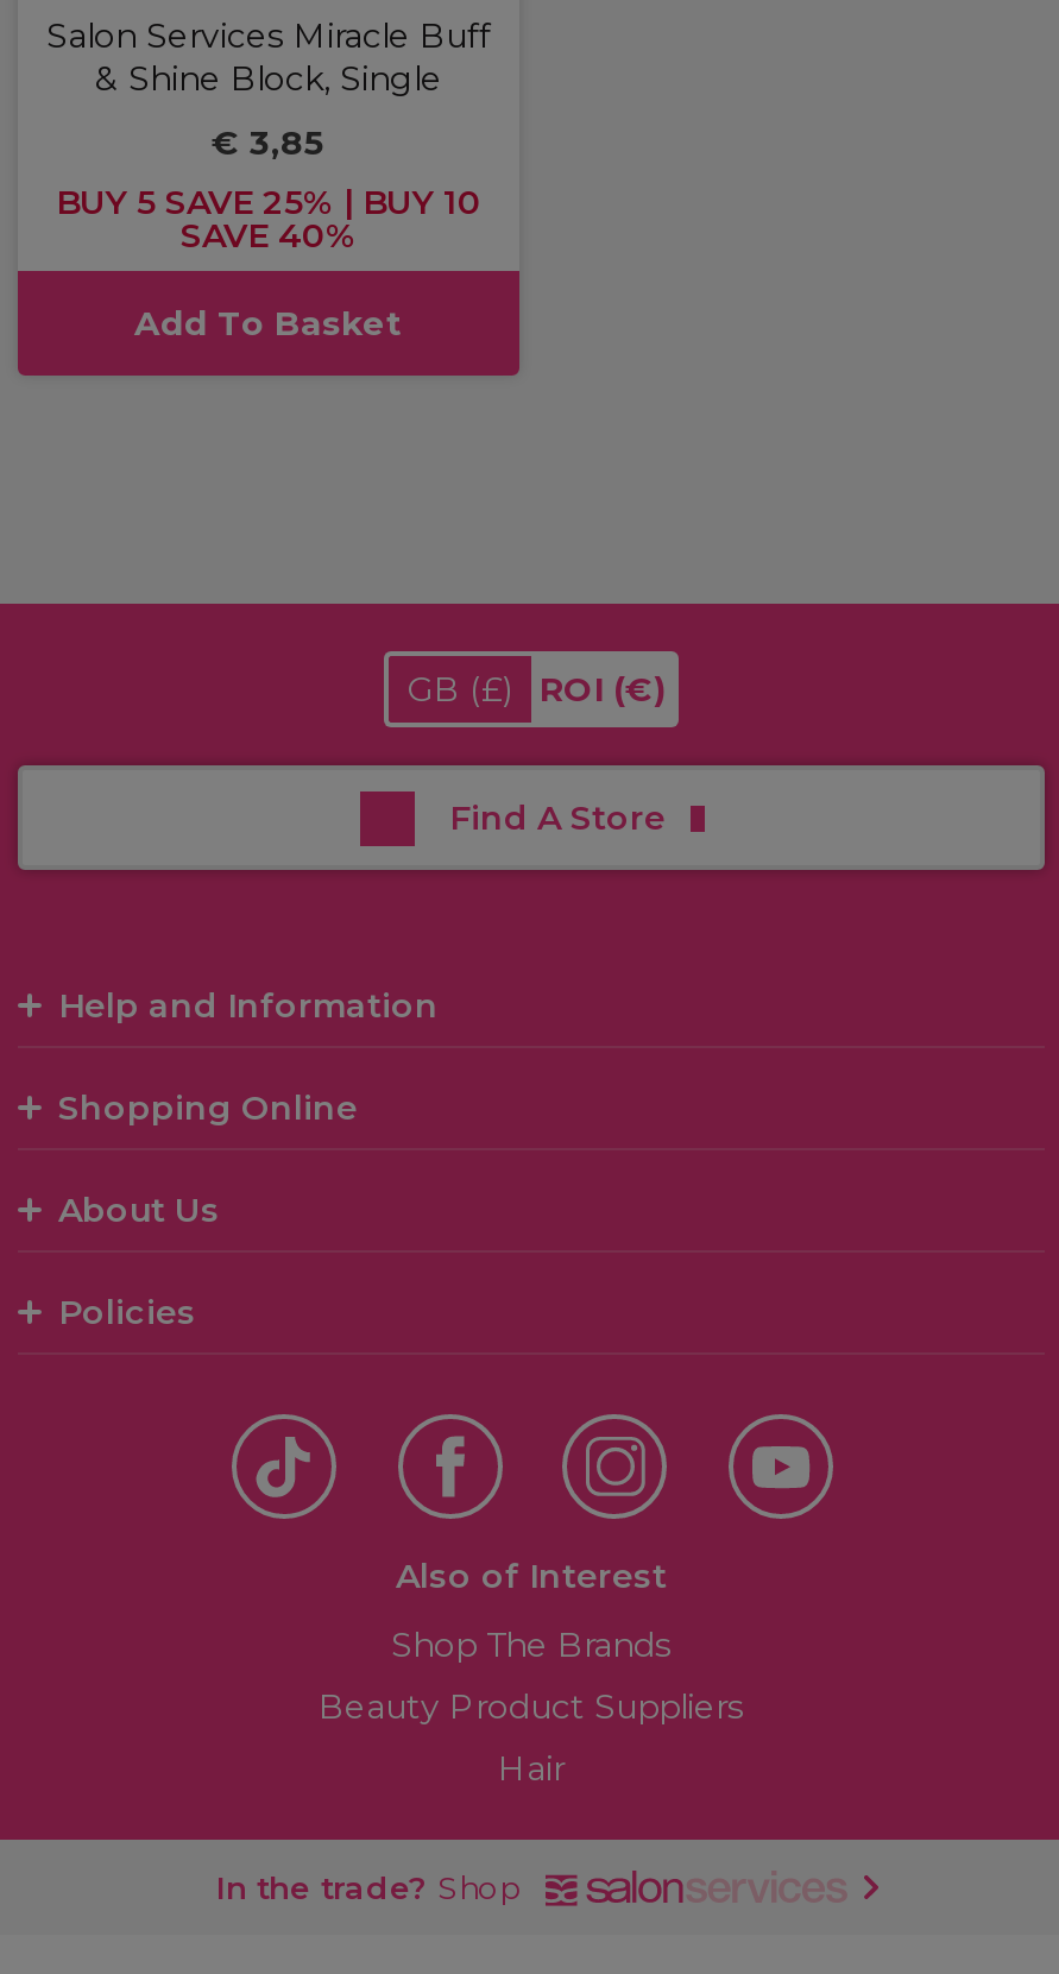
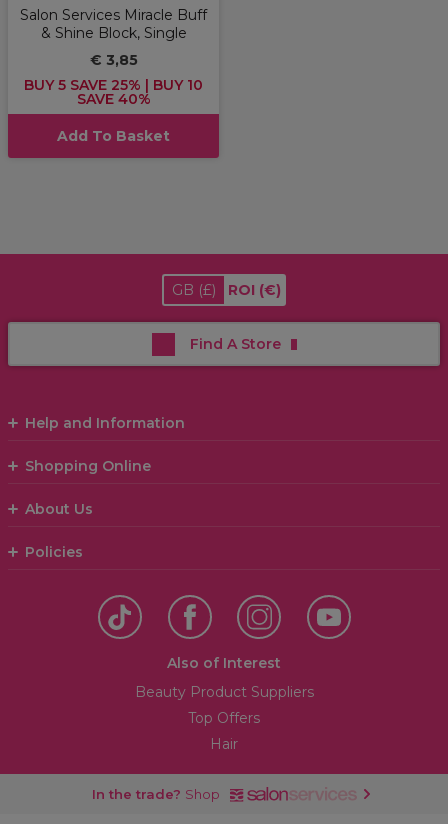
- Shop The Brands

moved up: Beauty Product Suppliers

+ Top Offers
